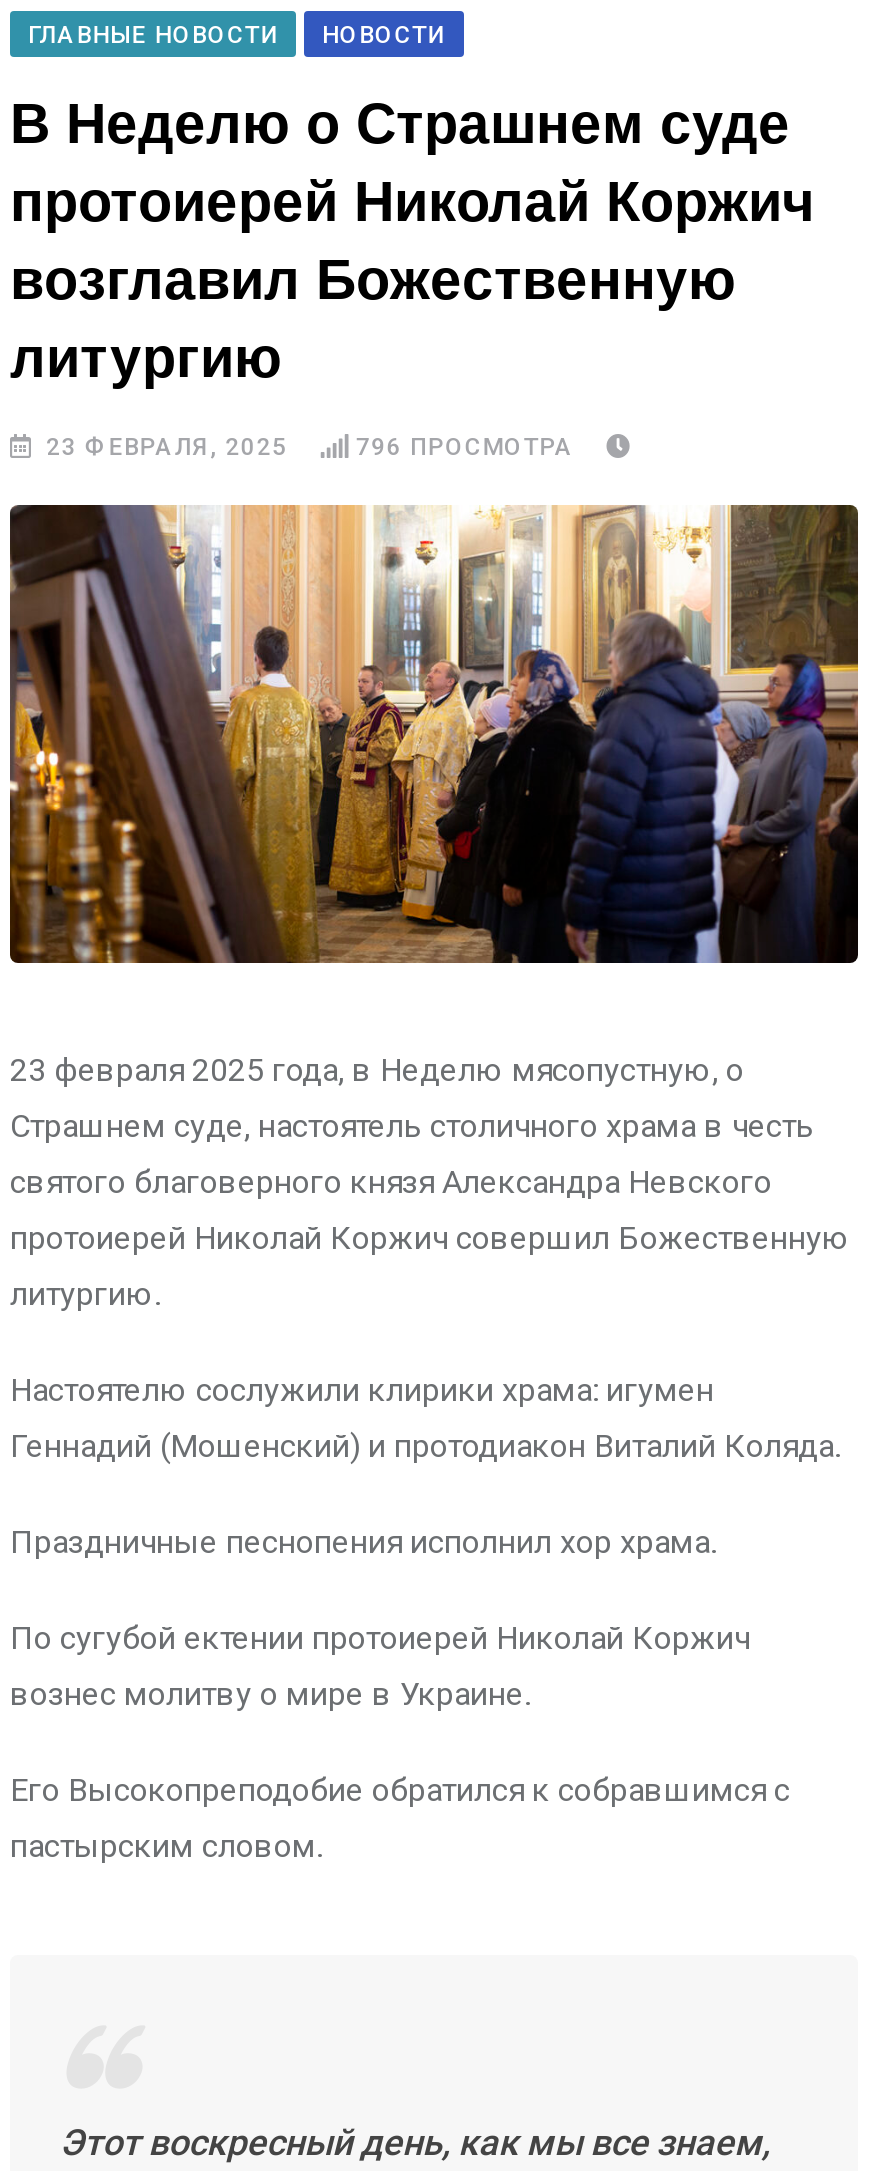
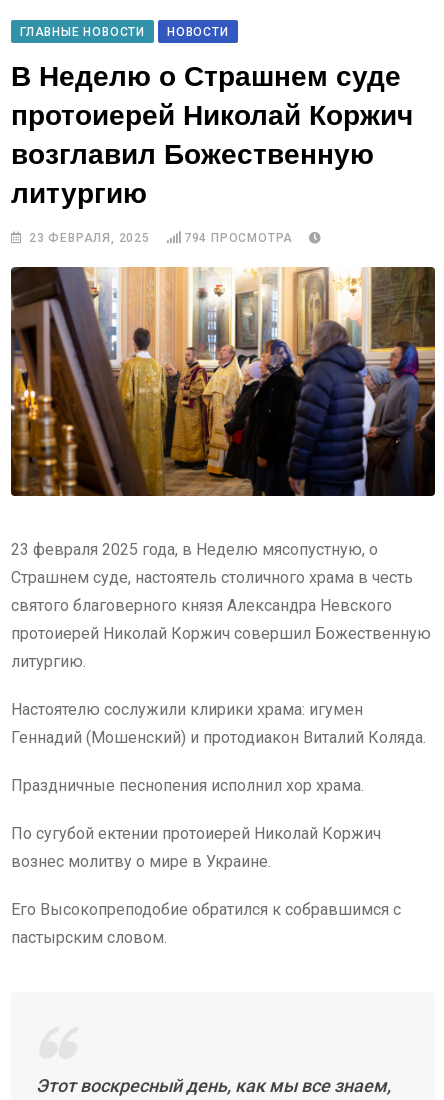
- 796 ПРОСМОТРА
+ 794 ПРОСМОТРА
